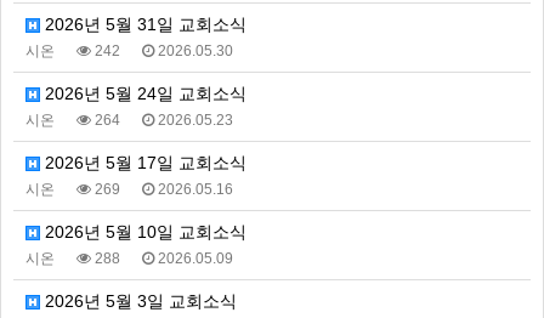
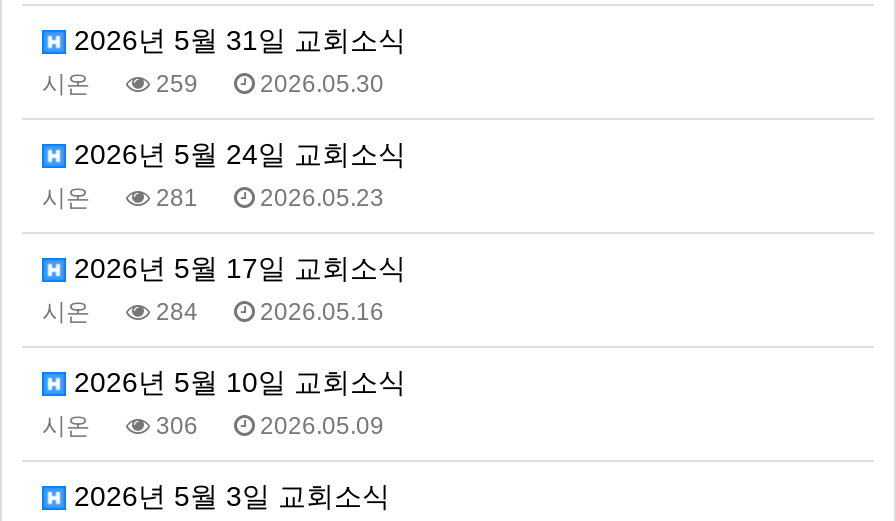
- 242 2026.05.30
+ 259 2026.05.30

- 264 2026.05.23
+ 281 2026.05.23

- 269 2026.05.16
+ 284 2026.05.16

- 288 2026.05.09
+ 306 2026.05.09
